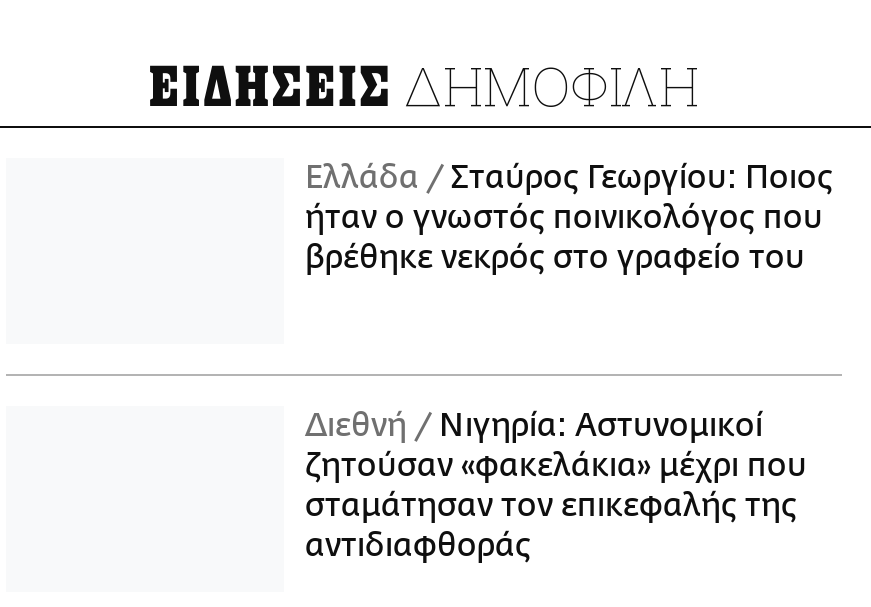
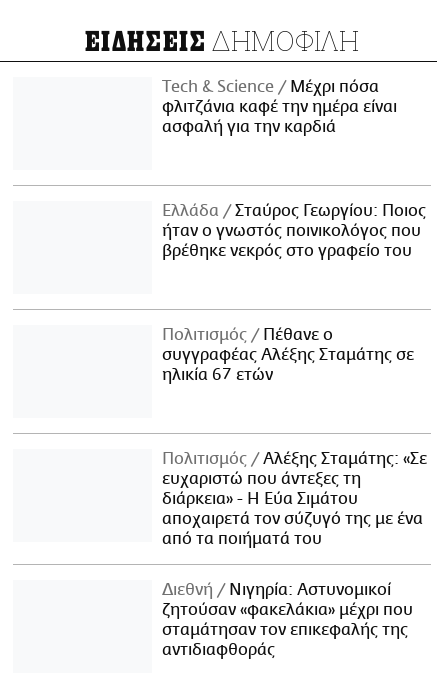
+ Τech & Science Μέχρι πόσα
+ φλιτζάνια καφέ την ημέρα είναι
+ ασφαλή για την καρδιά

+ Πολιτισμός Πέθανε ο
+ συγγραφέας Αλέξης Σταμάτης σε
+ ηλικία 67 ετών

+ Πολιτισμός Αλέξης Σταμάτης: «Σε
+ ευχαριστώ που άντεξες τη
+ διάρκεια» - Η Εύα Σιμάτου
+ αποχαιρετά τον σύζυγό της με ένα
+ από τα ποιήματά του
